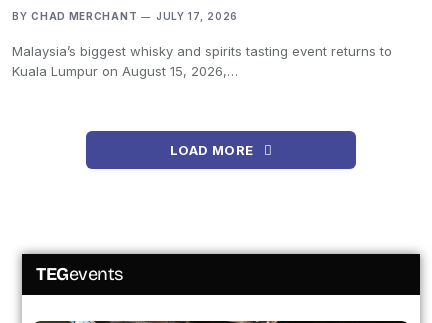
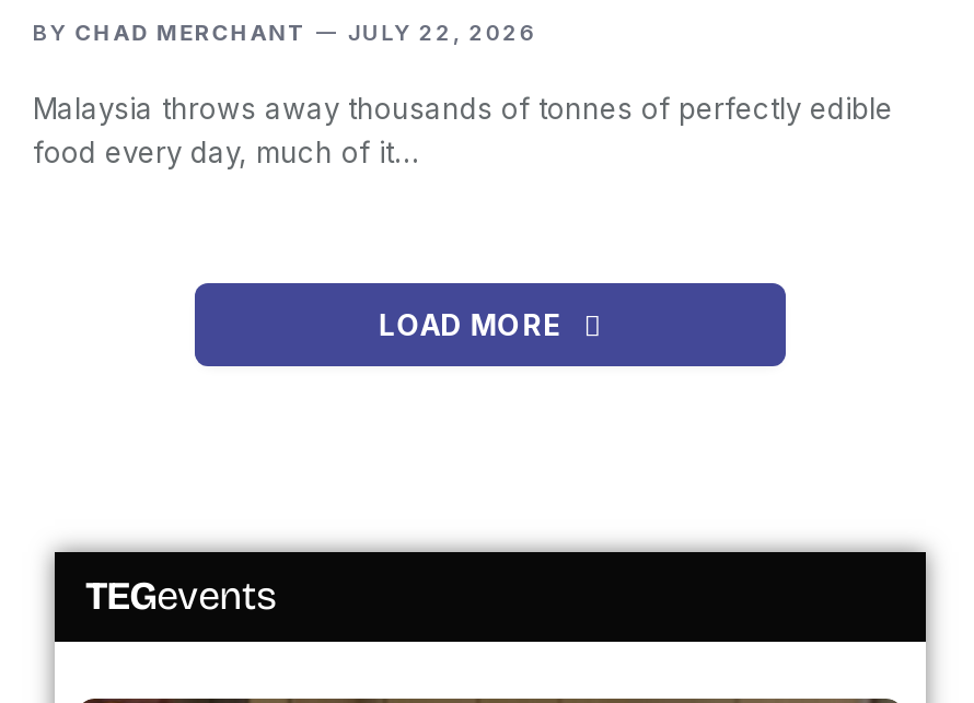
- BY CHAD MERCHANT JULY 17, 2026
+ BY CHAD MERCHANT JULY 22, 2026

- Malaysia’s biggest whisky and spirits tasting event returns to
- Kuala Lumpur on August 15, 2026,…
+ Malaysia throws away thousands of tonnes of perfectly edible
+ food every day, much of it…
